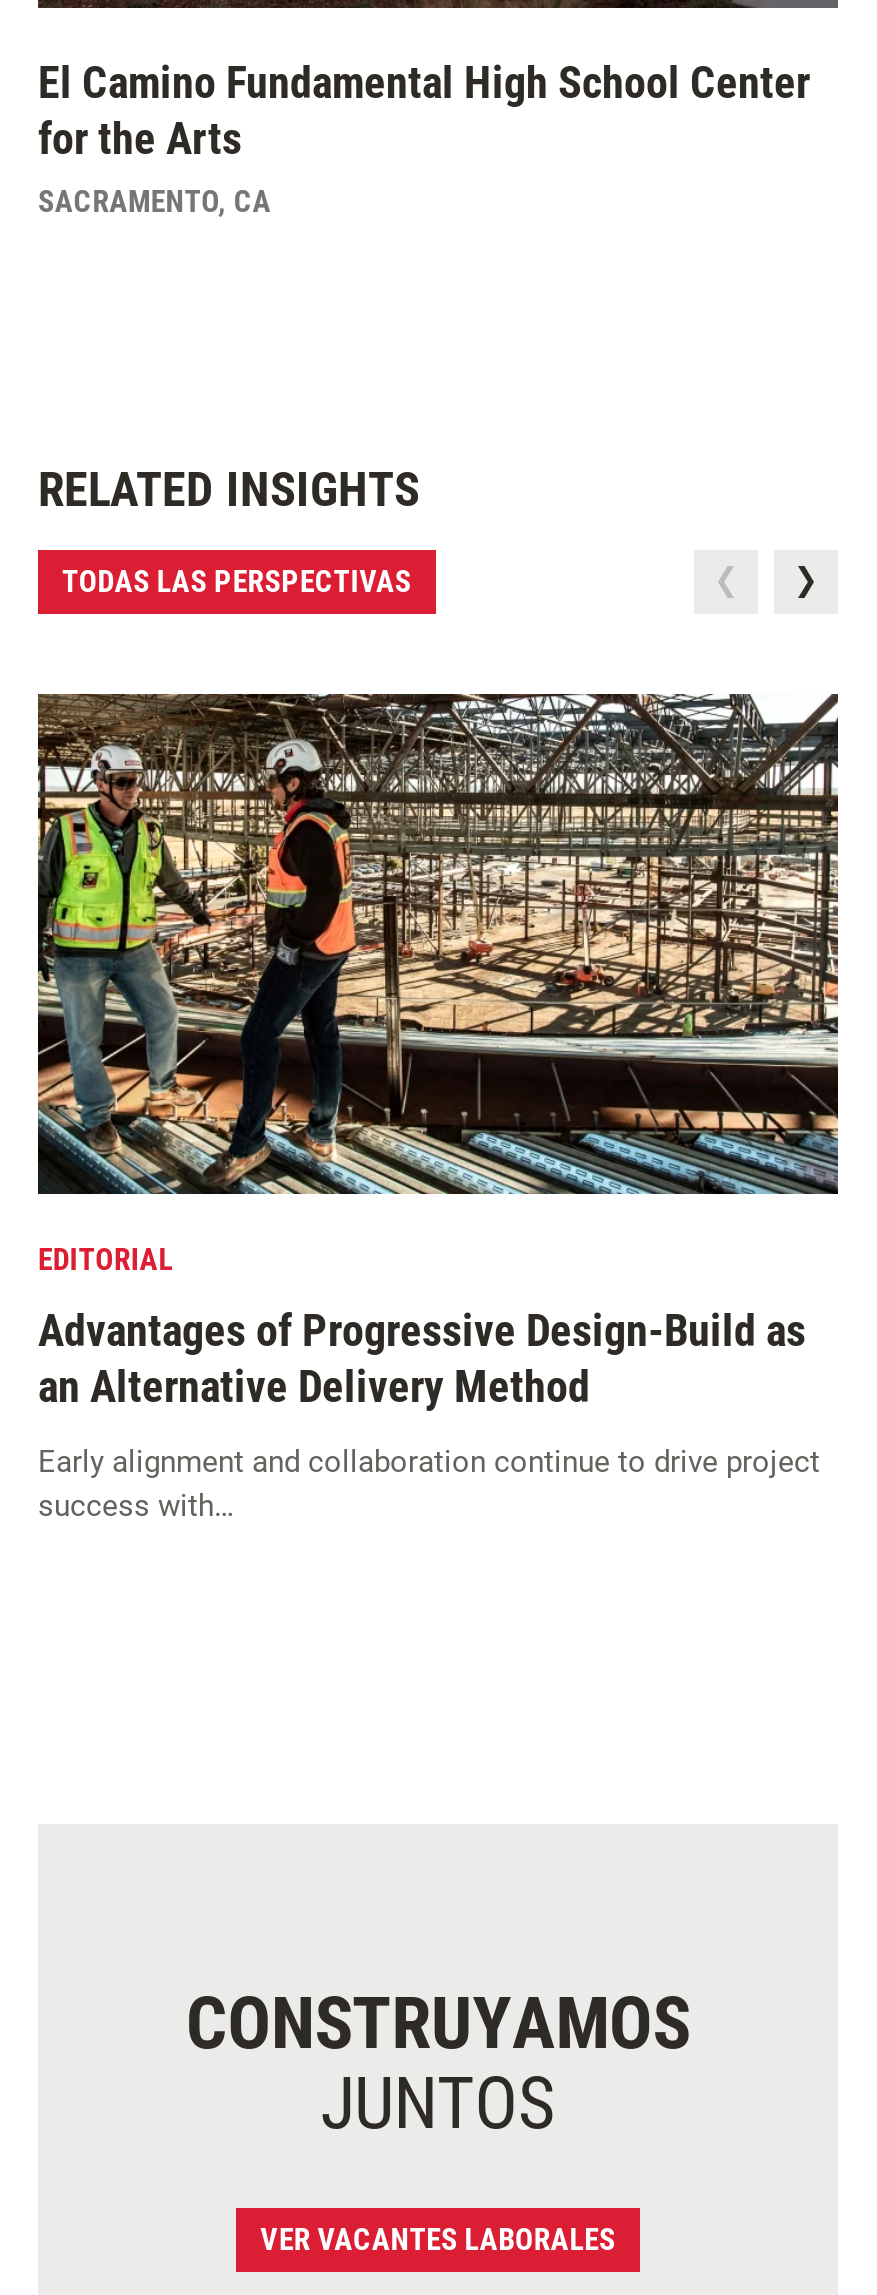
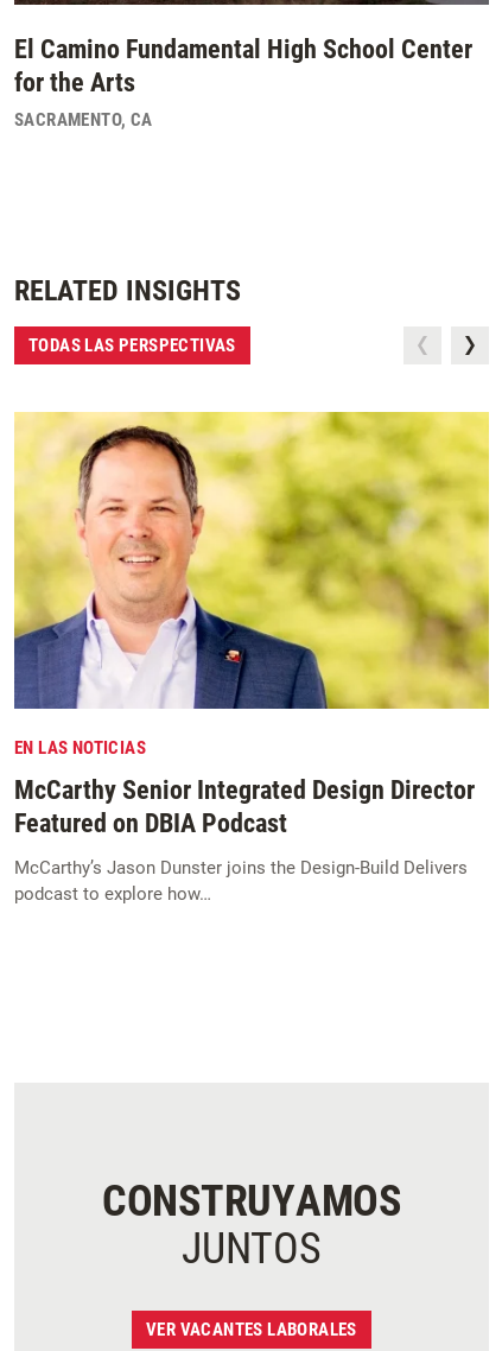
- [image]
- EDITORIAL
+ [image]
+ EN LAS NOTICIAS

- Advantages of Progressive Design-Build as
- an Alternative Delivery Method
+ McCarthy Senior Integrated Design Director
+ Featured on DBIA Podcast

- Early alignment and collaboration continue to drive project
- success with…
+ McCarthy’s Jason Dunster joins the Design-Build Delivers
+ podcast to explore how…
